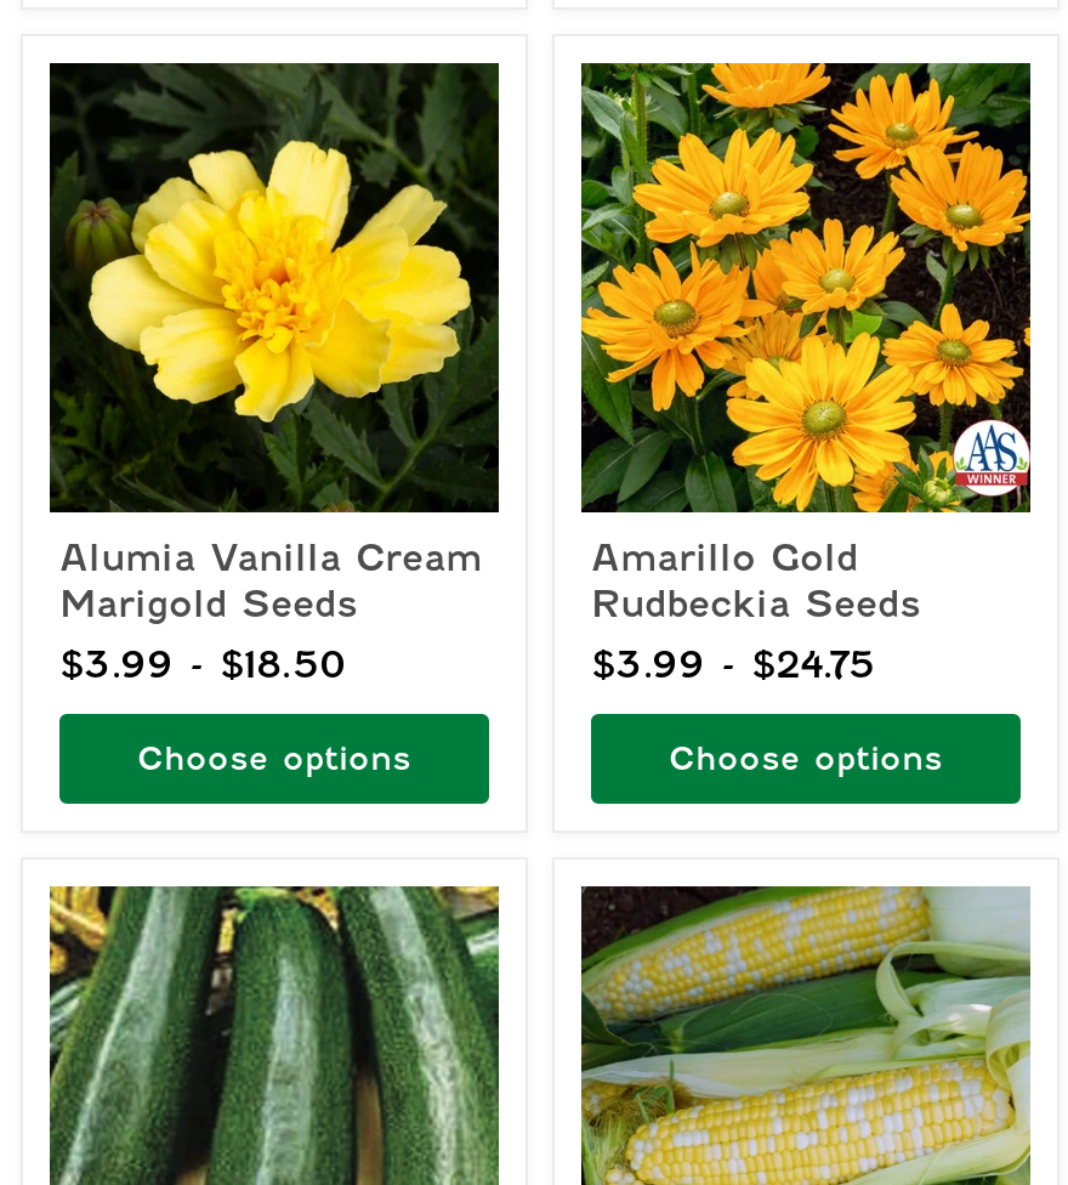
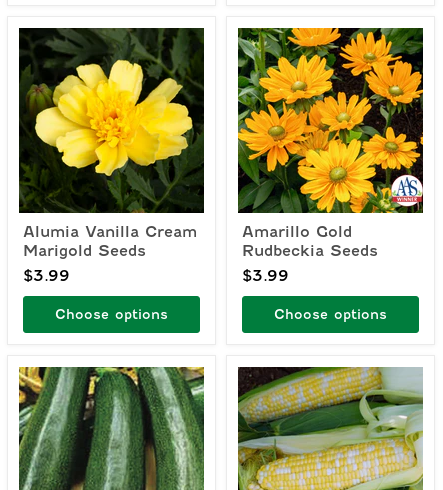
- $3.99 - $18.50
+ $3.99

- $3.99 - $24.75
+ $3.99
